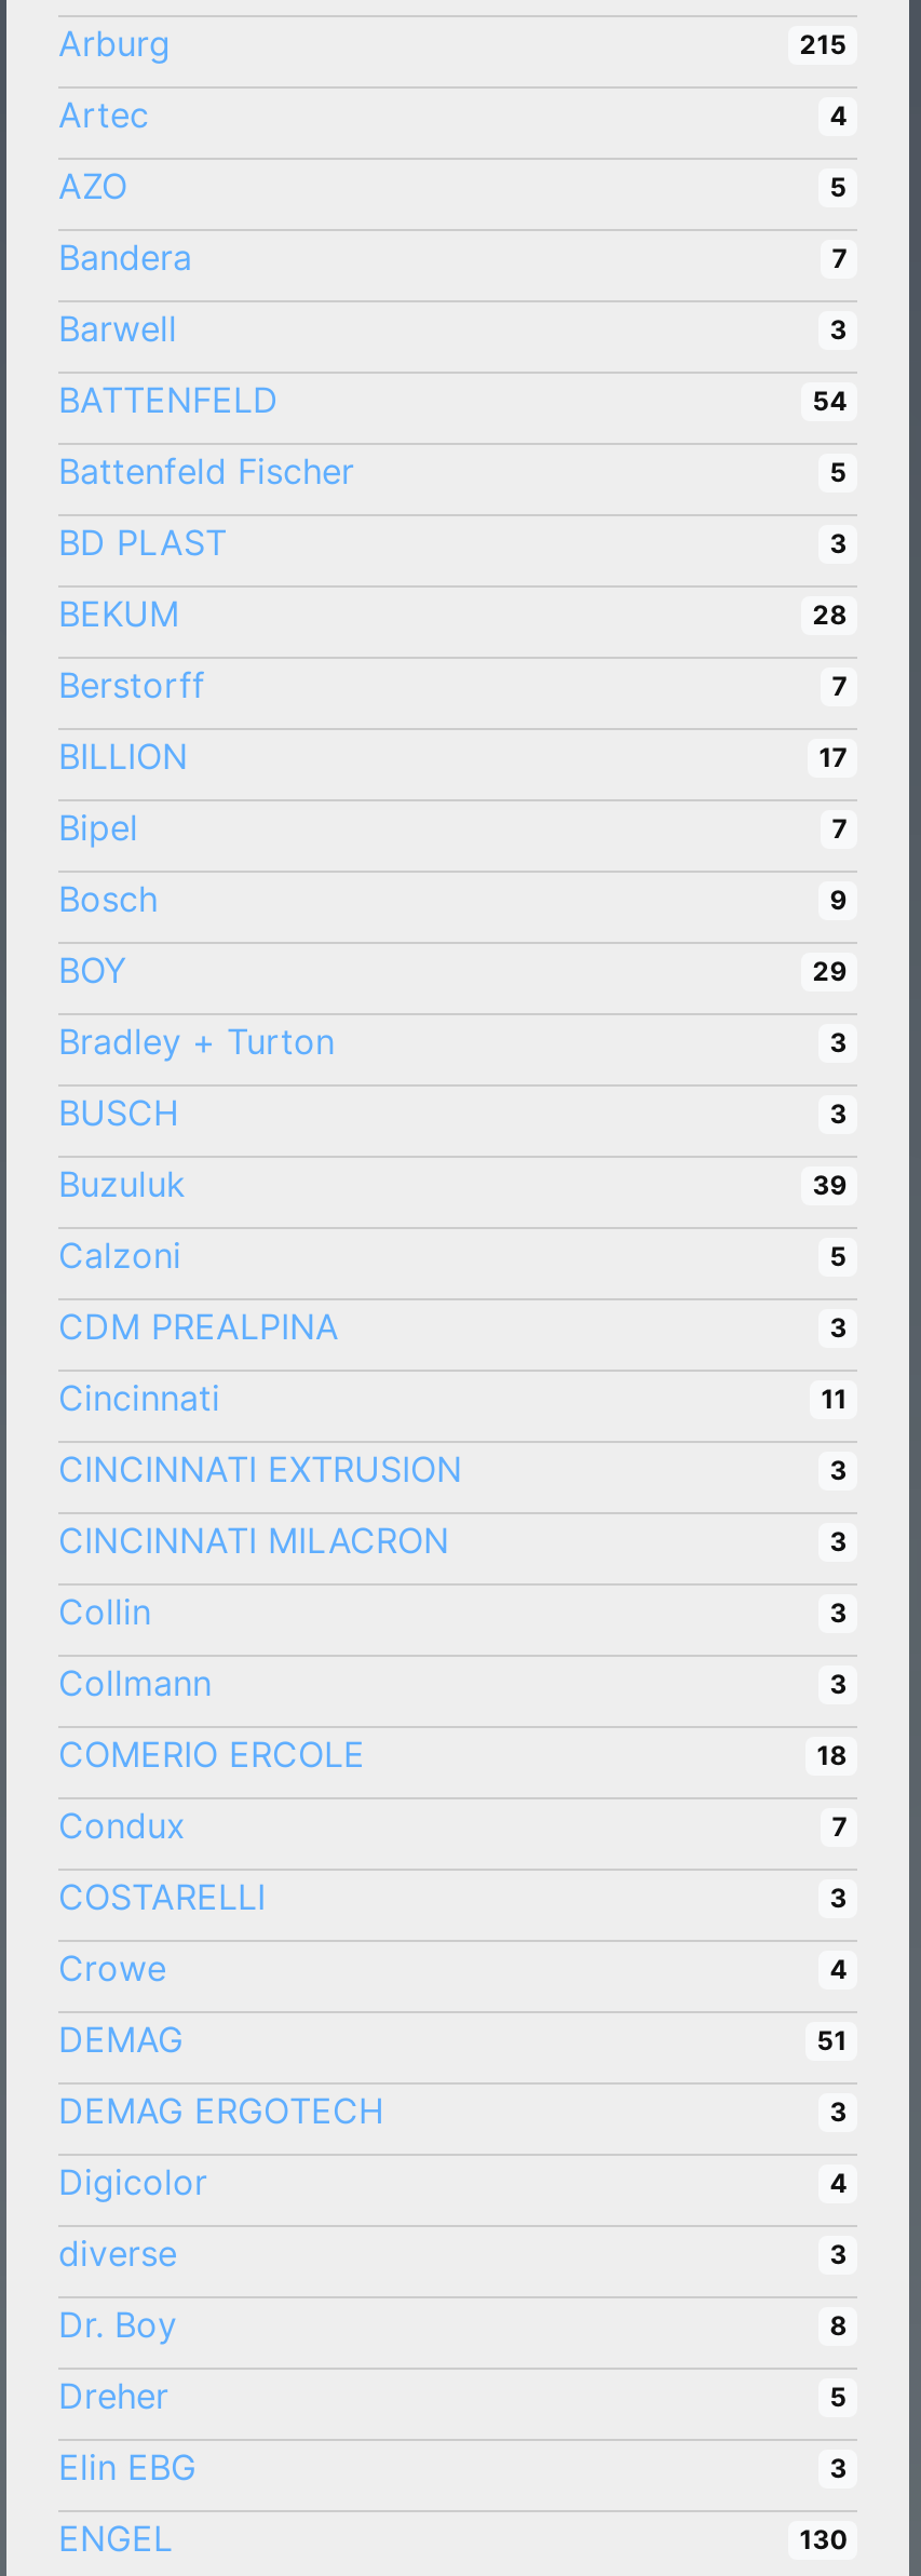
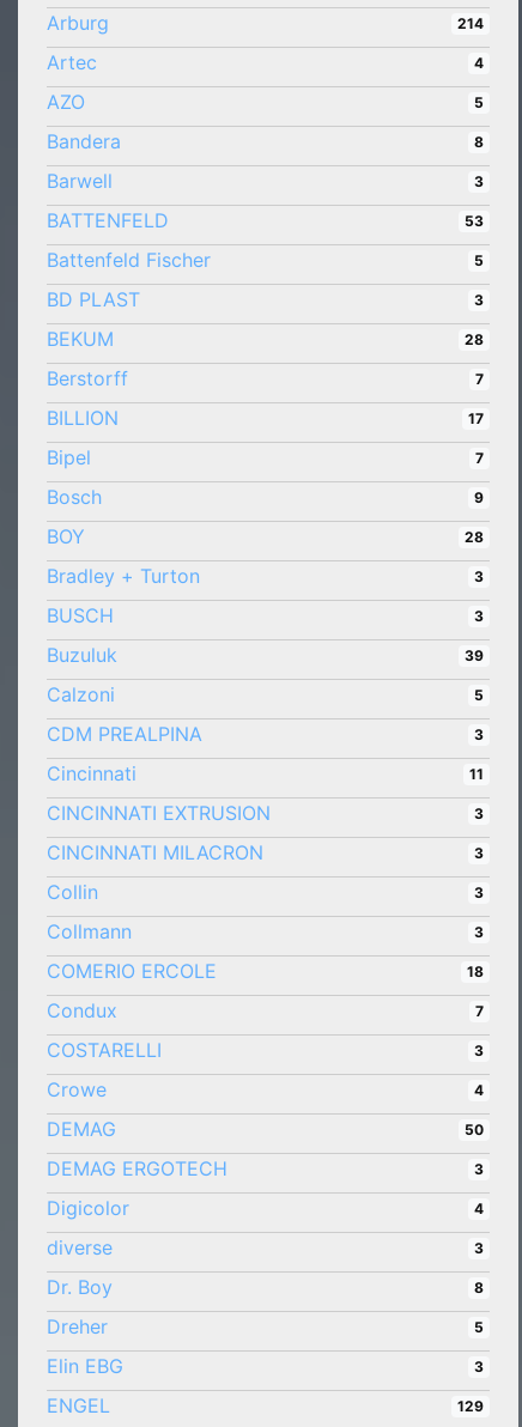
- 215
+ 214

- 7
+ 8

- 54
+ 53

- 29
+ 28

- 51
+ 50

- 130
+ 129
